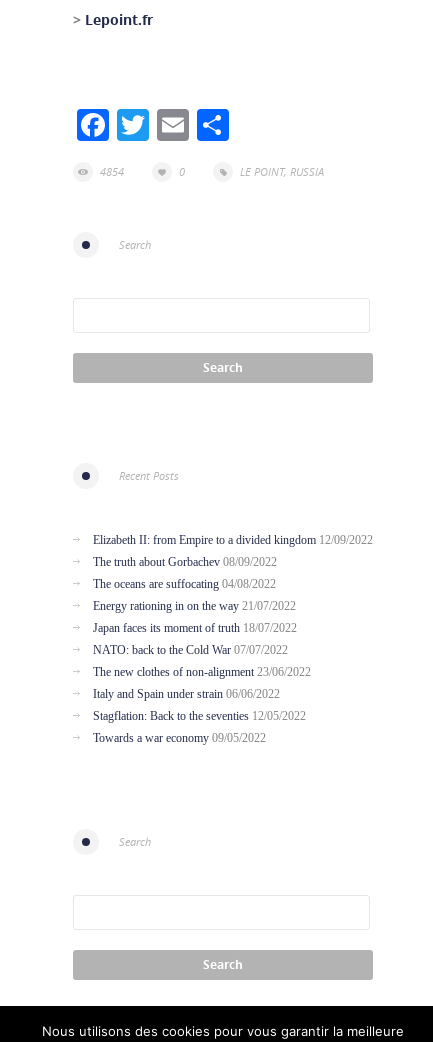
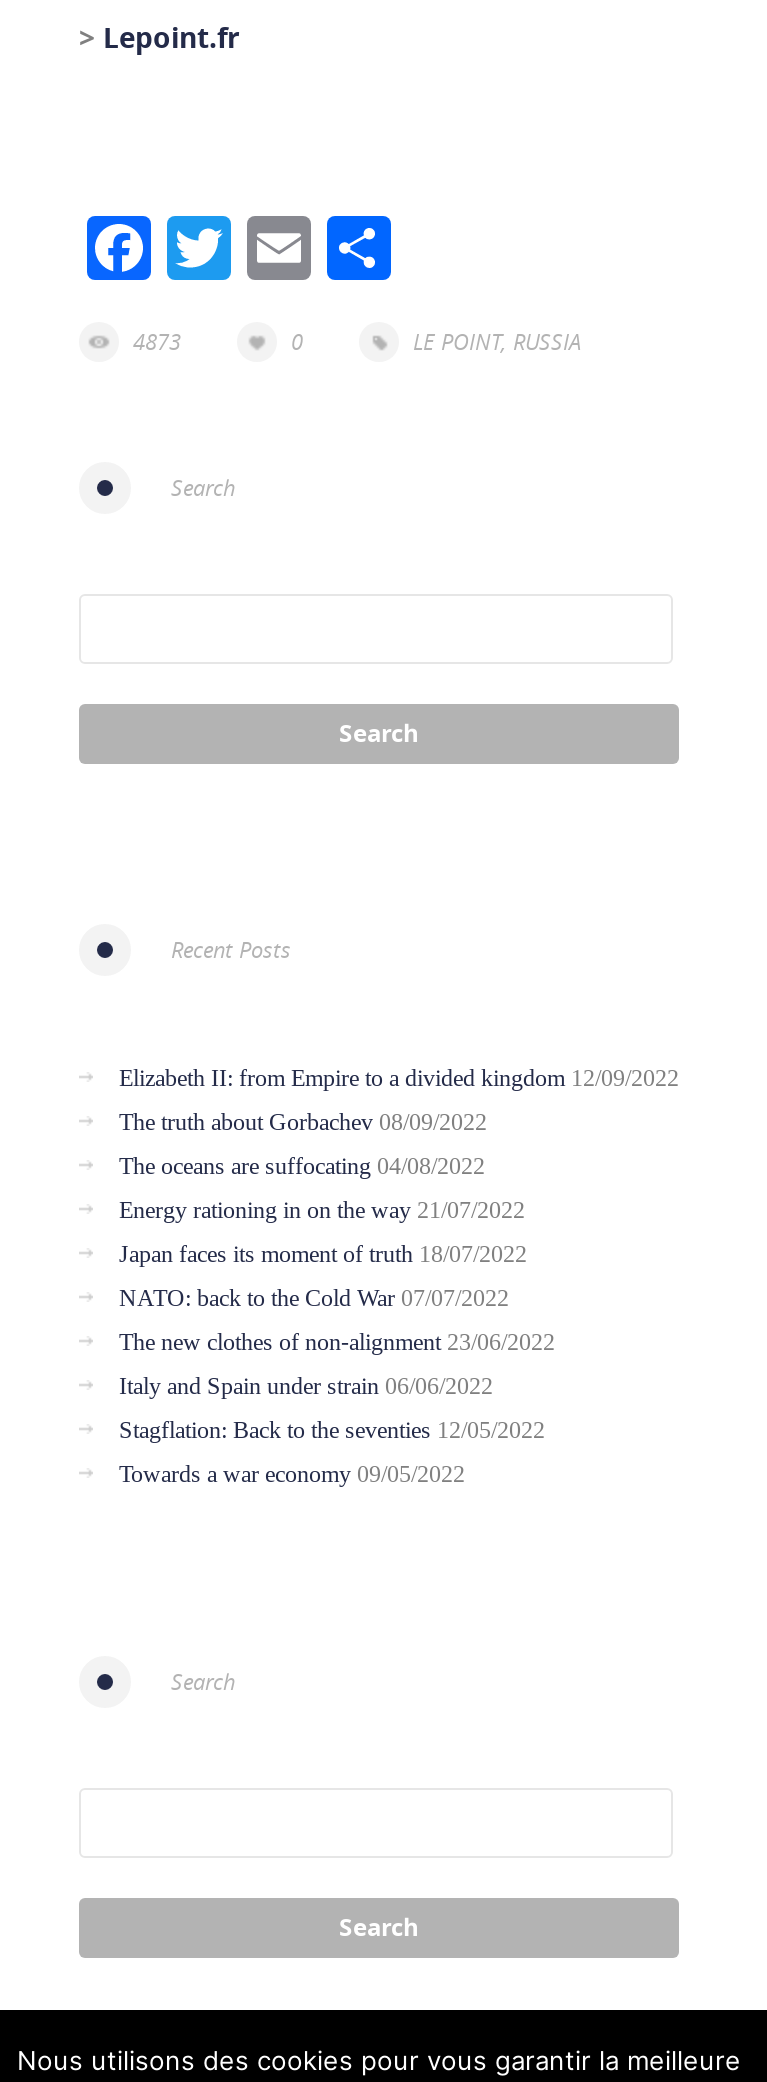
- 4854
+ 4873
